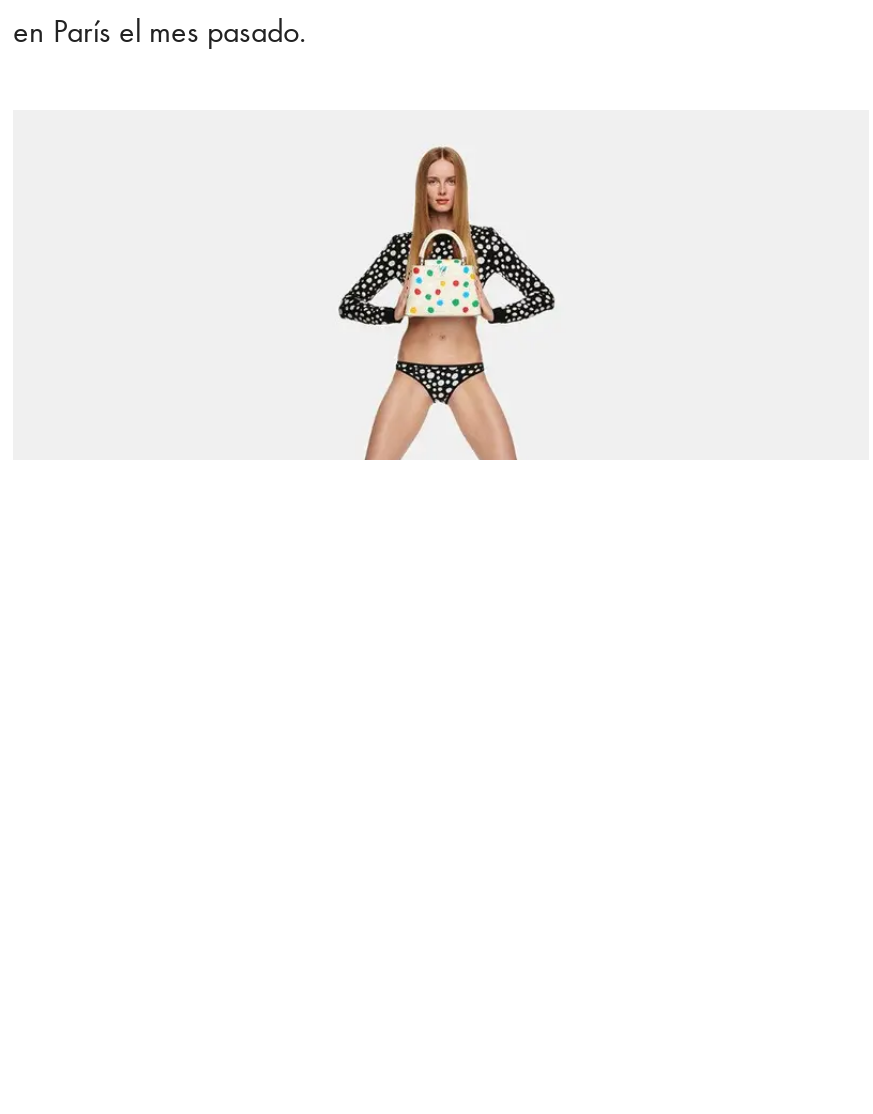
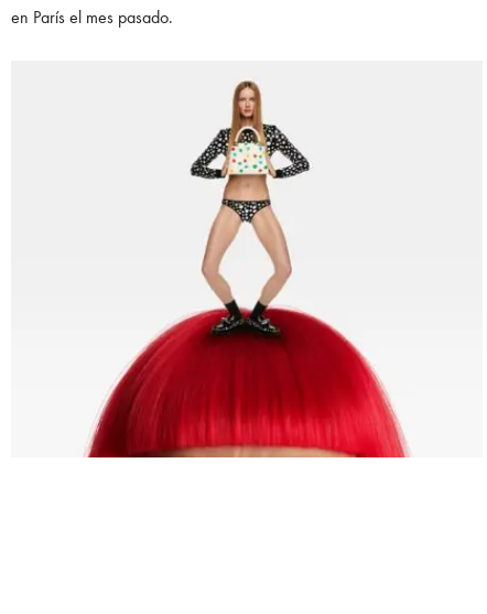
+ [image]
